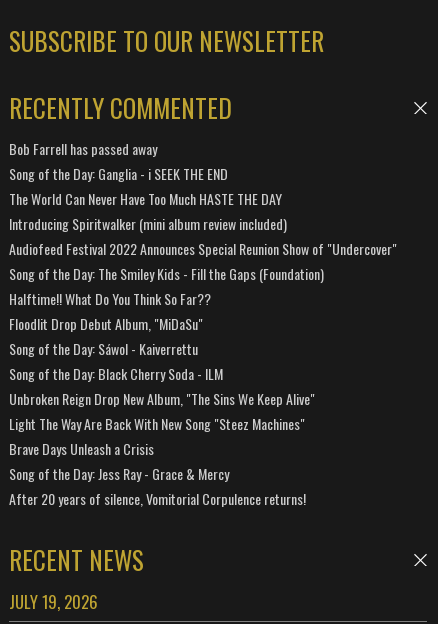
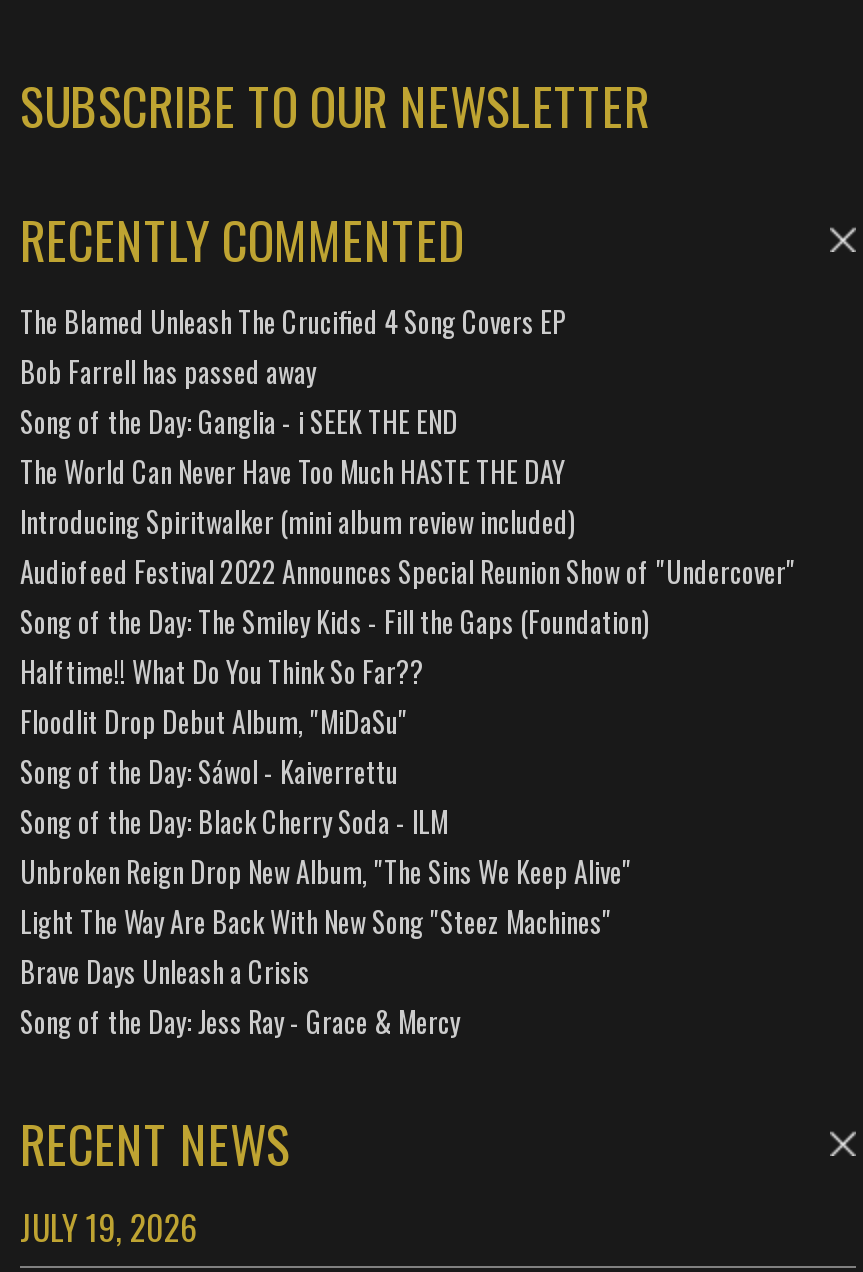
+ The Blamed Unleash The Crucified 4 Song Covers EP

moved down: Bob Farrell has passed away | Song of the Day: Ganglia - i SEEK THE END | The World Can Never Have Too Much HASTE THE DAY | ... | Brave Days Unleash a Crisis | Song of the Day: Jess Ray - Grace & Mercy

- After 20 years of silence, Vomitorial Corpulence returns!
